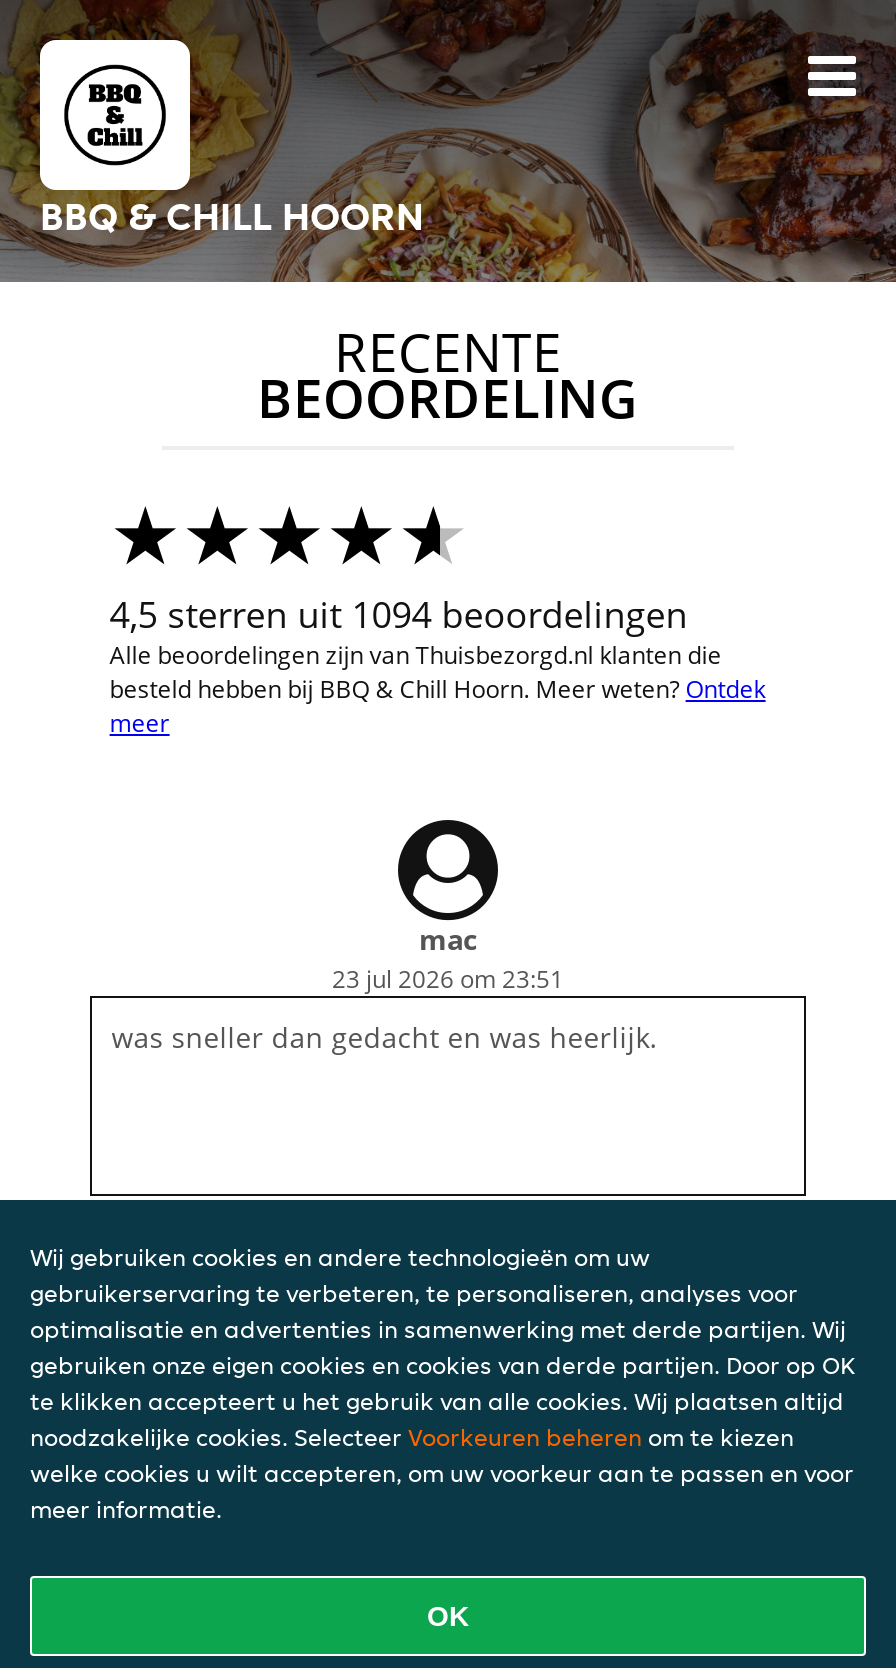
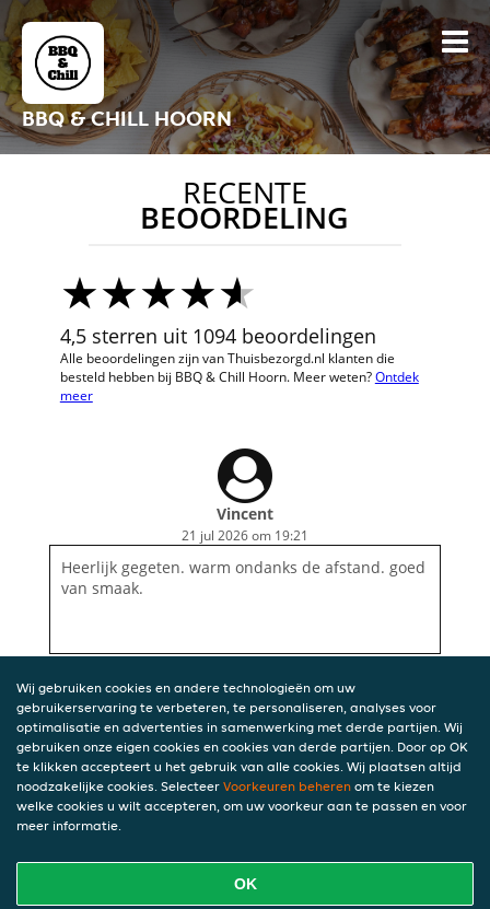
- mac
- 23 jul 2026 om 23:51
+ Vincent
+ 21 jul 2026 om 19:21

- was sneller dan gedacht en was heerlijk.
+ Heerlijk gegeten. warm ondanks de afstand. goed
+ van smaak.
